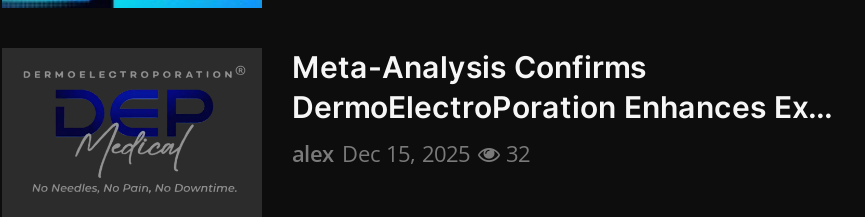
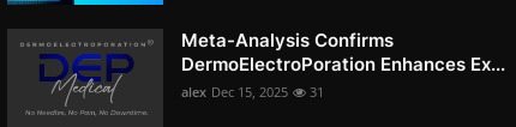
- alex Dec 15, 2025 32
+ alex Dec 15, 2025 31
